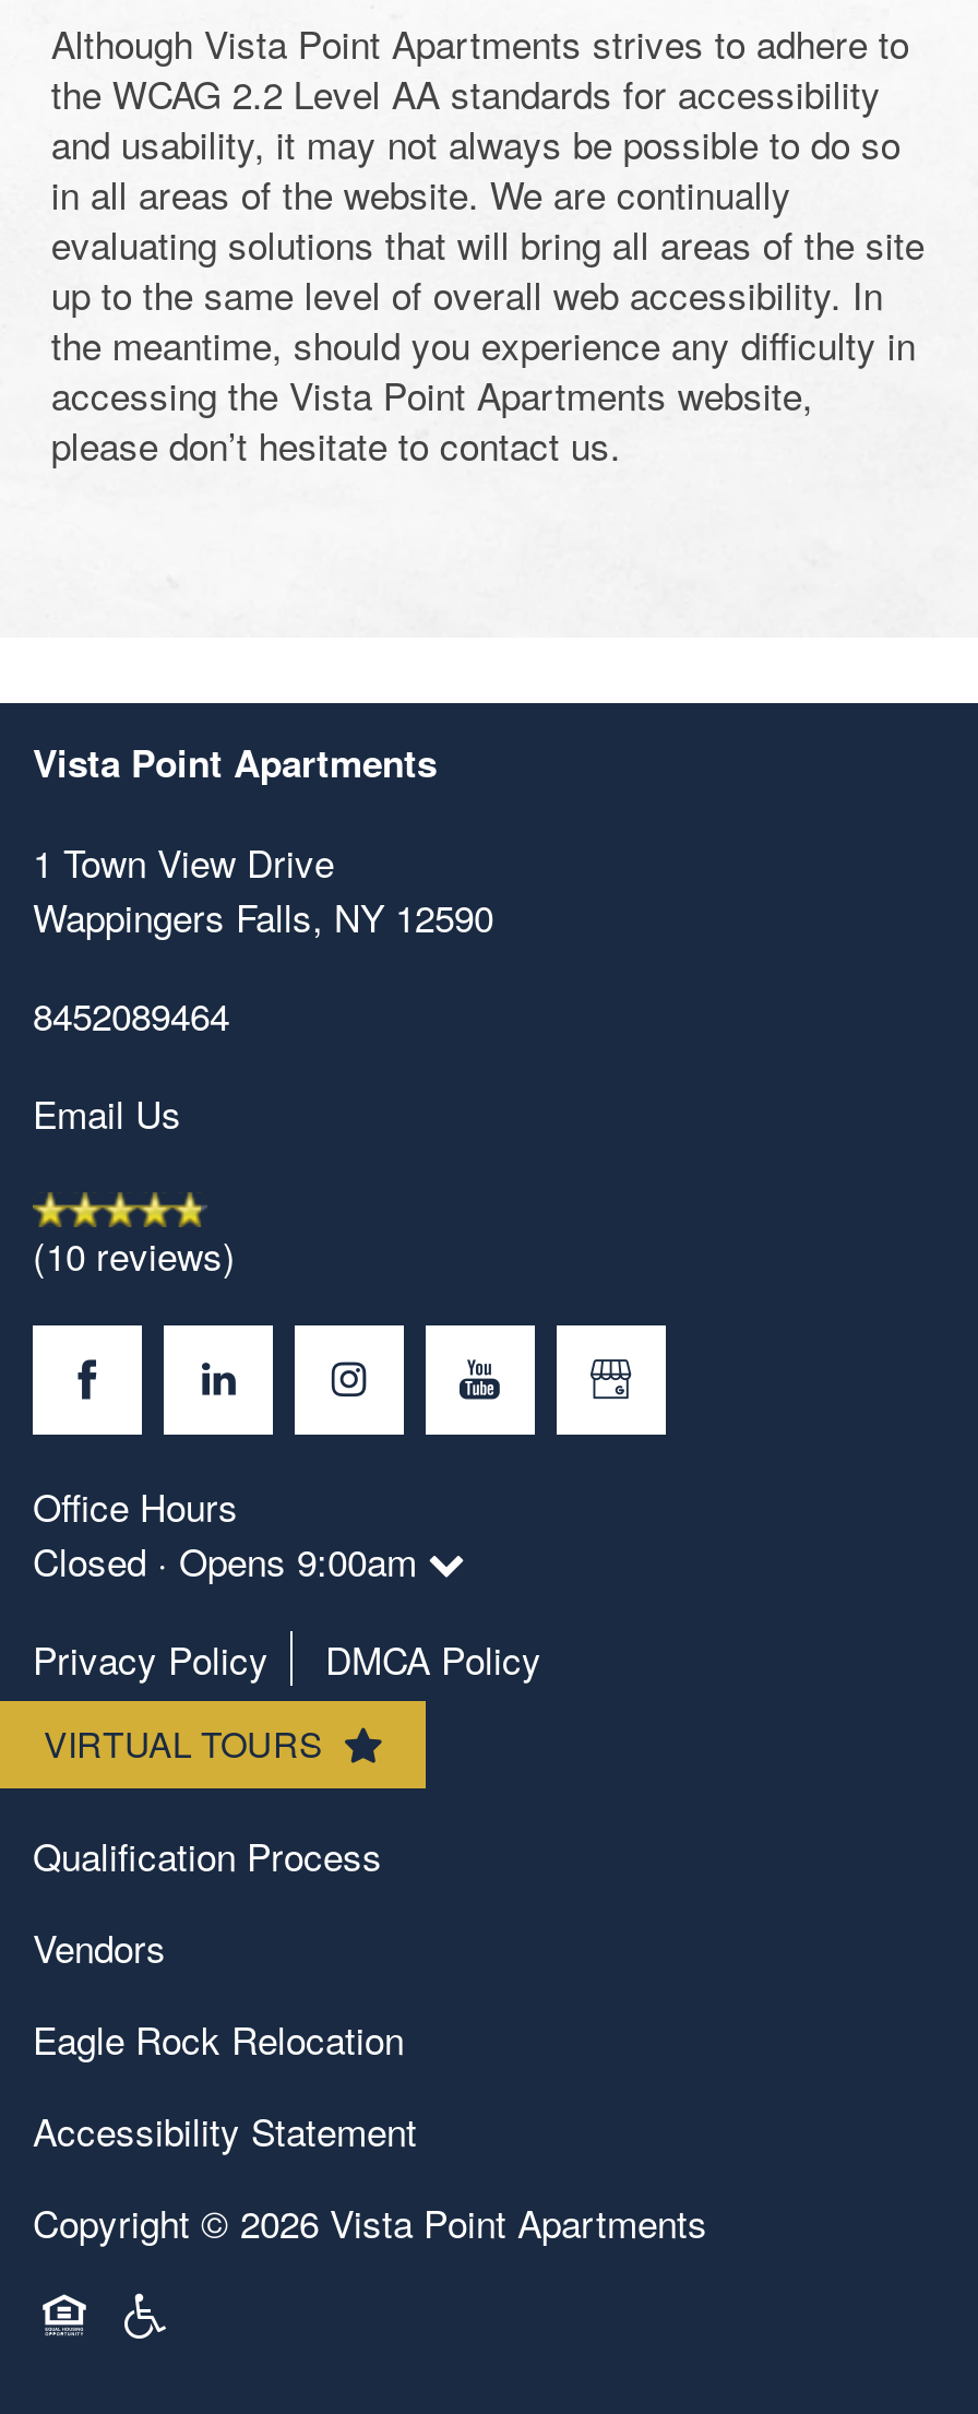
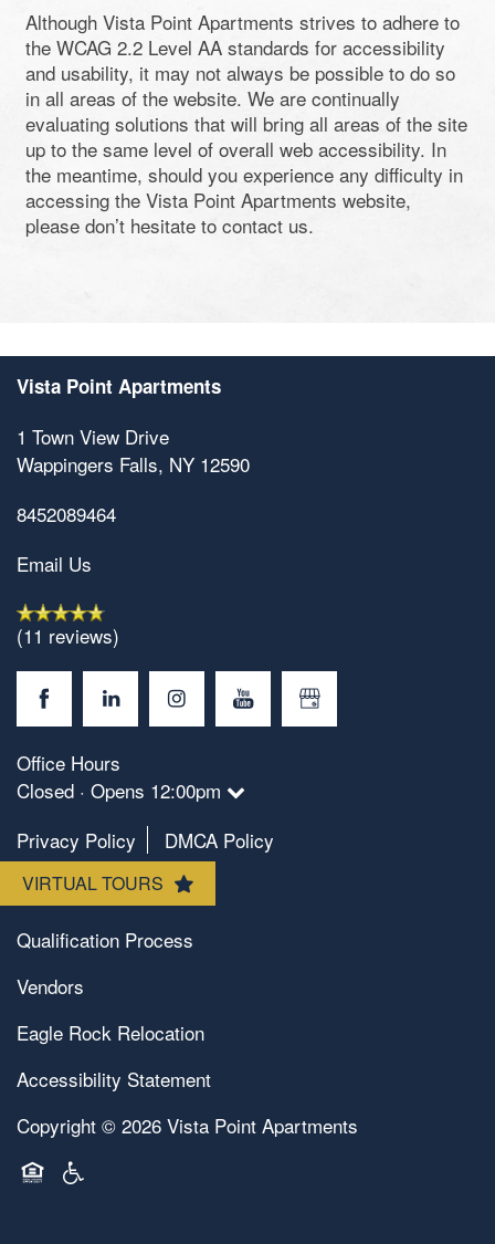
- (10 reviews)
+ (11 reviews)

- Closed · Opens 9:00am
+ Closed · Opens 12:00pm
